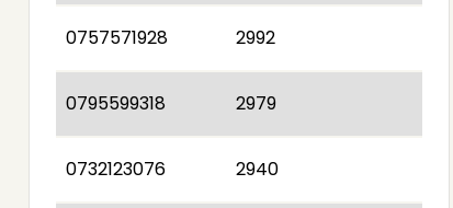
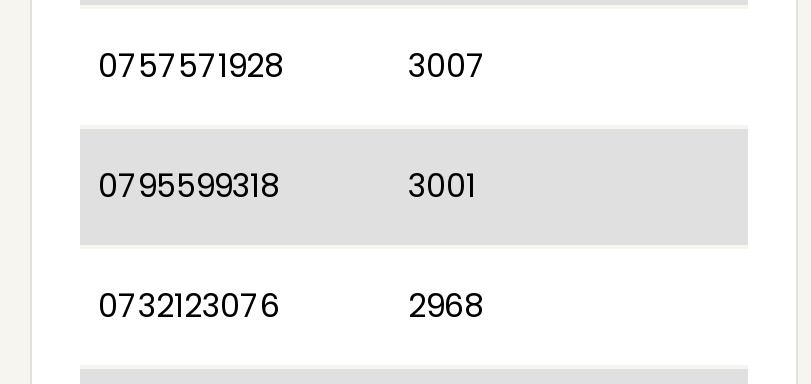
- 2992
+ 3007

- 2979
+ 3001

- 2940
+ 2968
